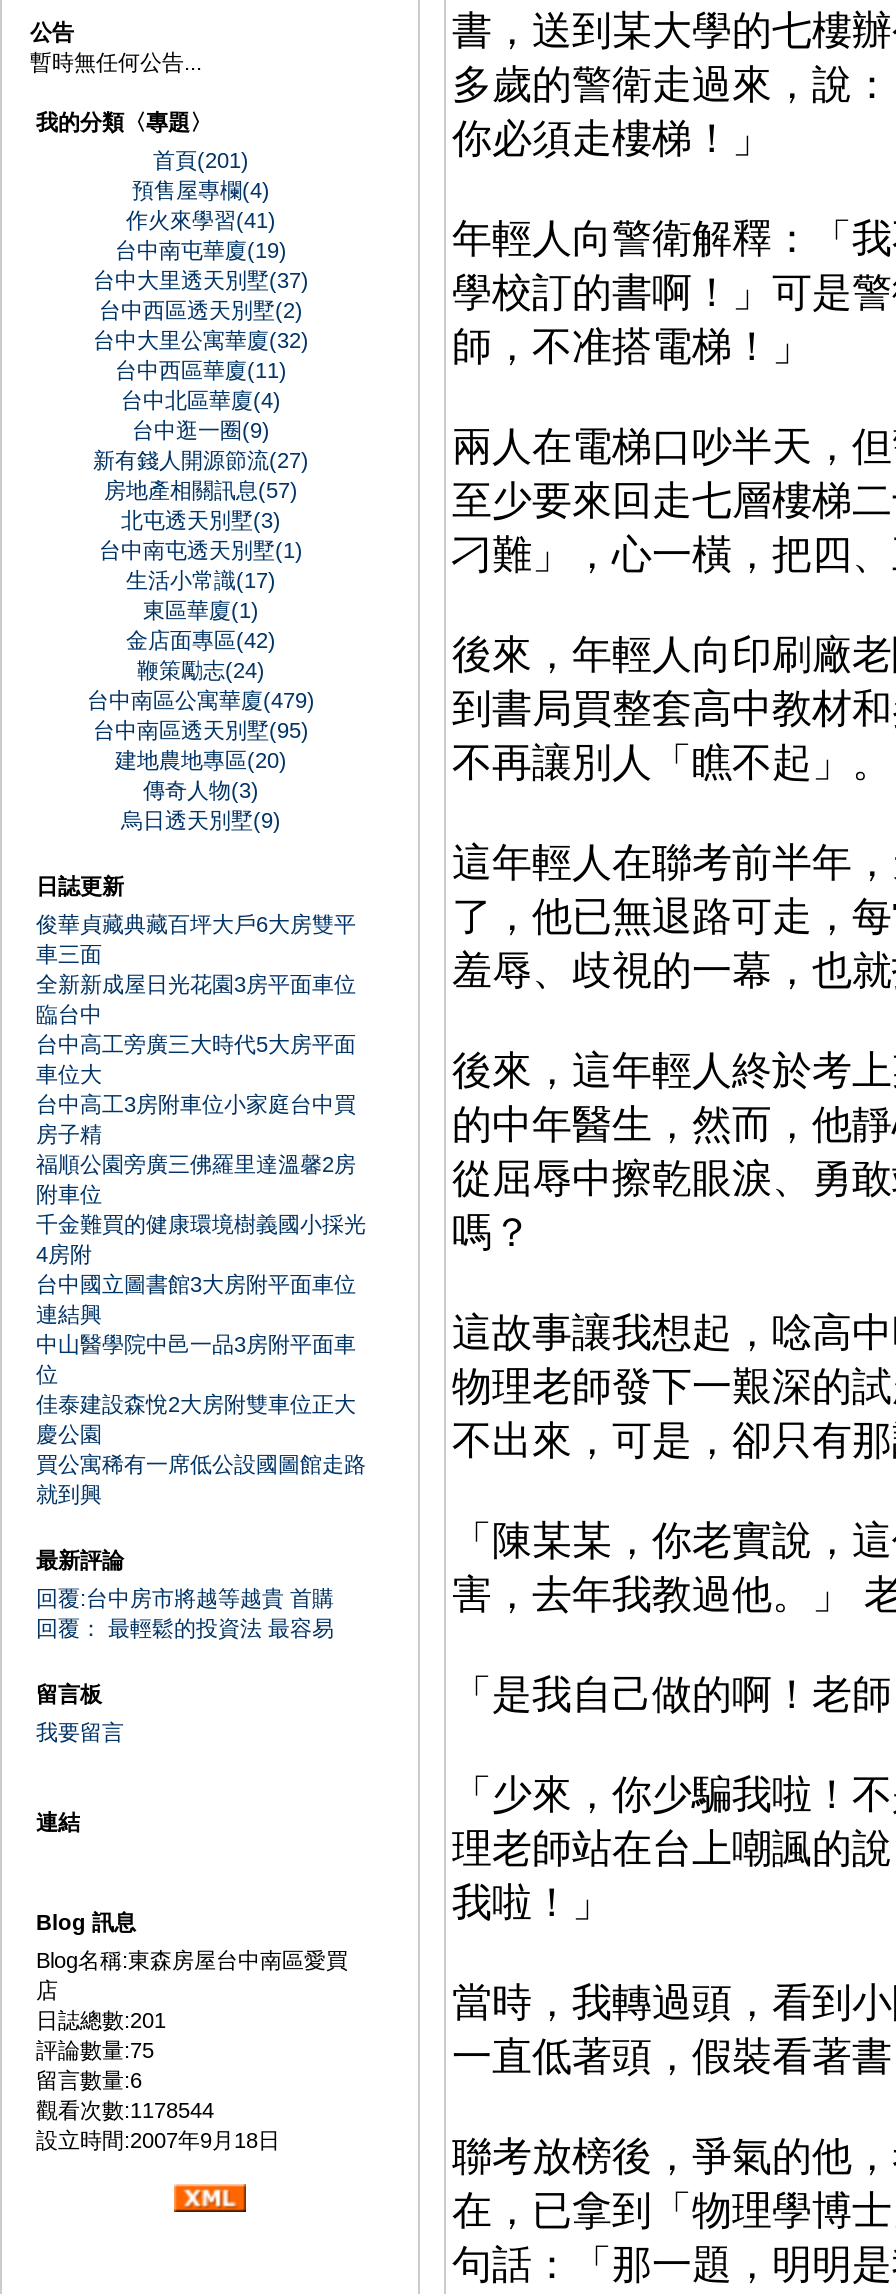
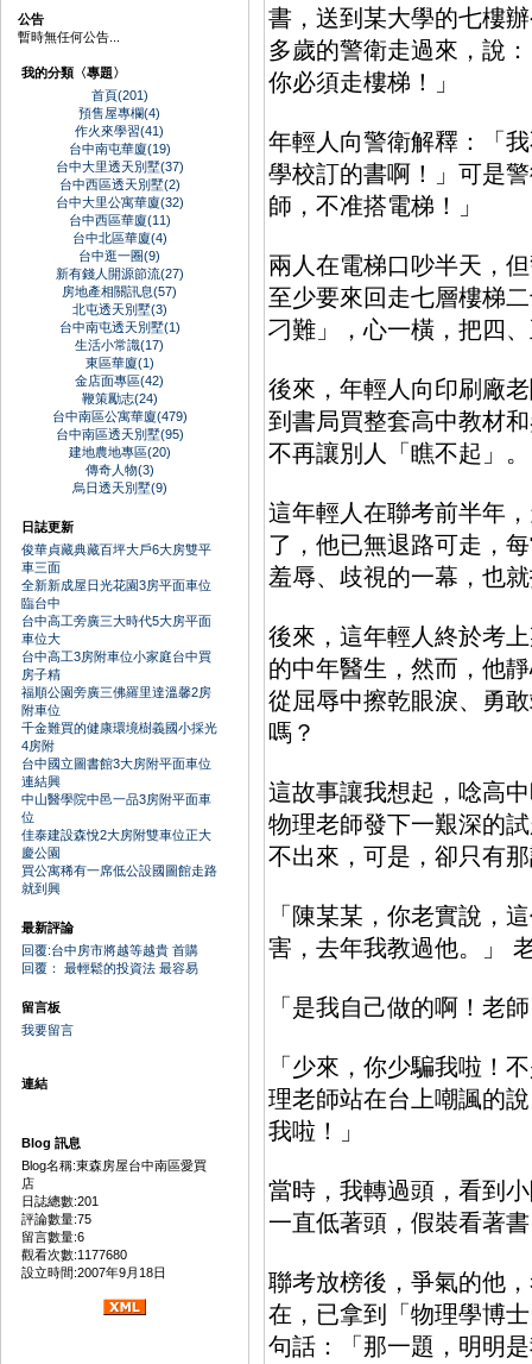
- 觀看次數:1178544
+ 觀看次數:1177680
